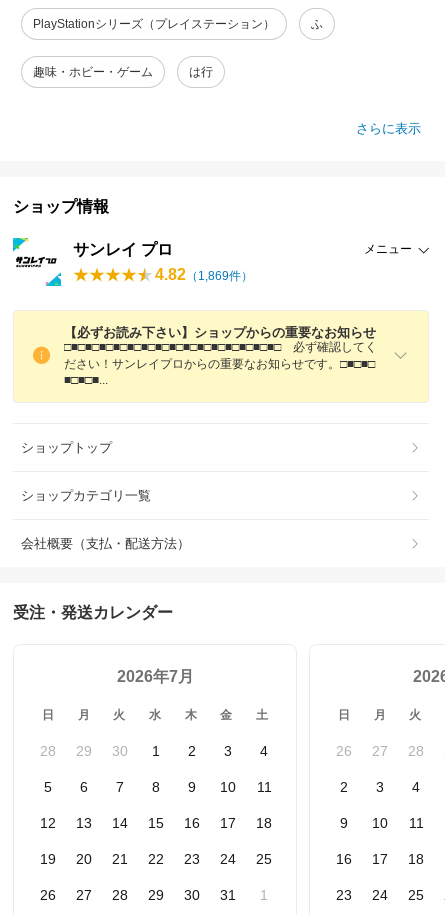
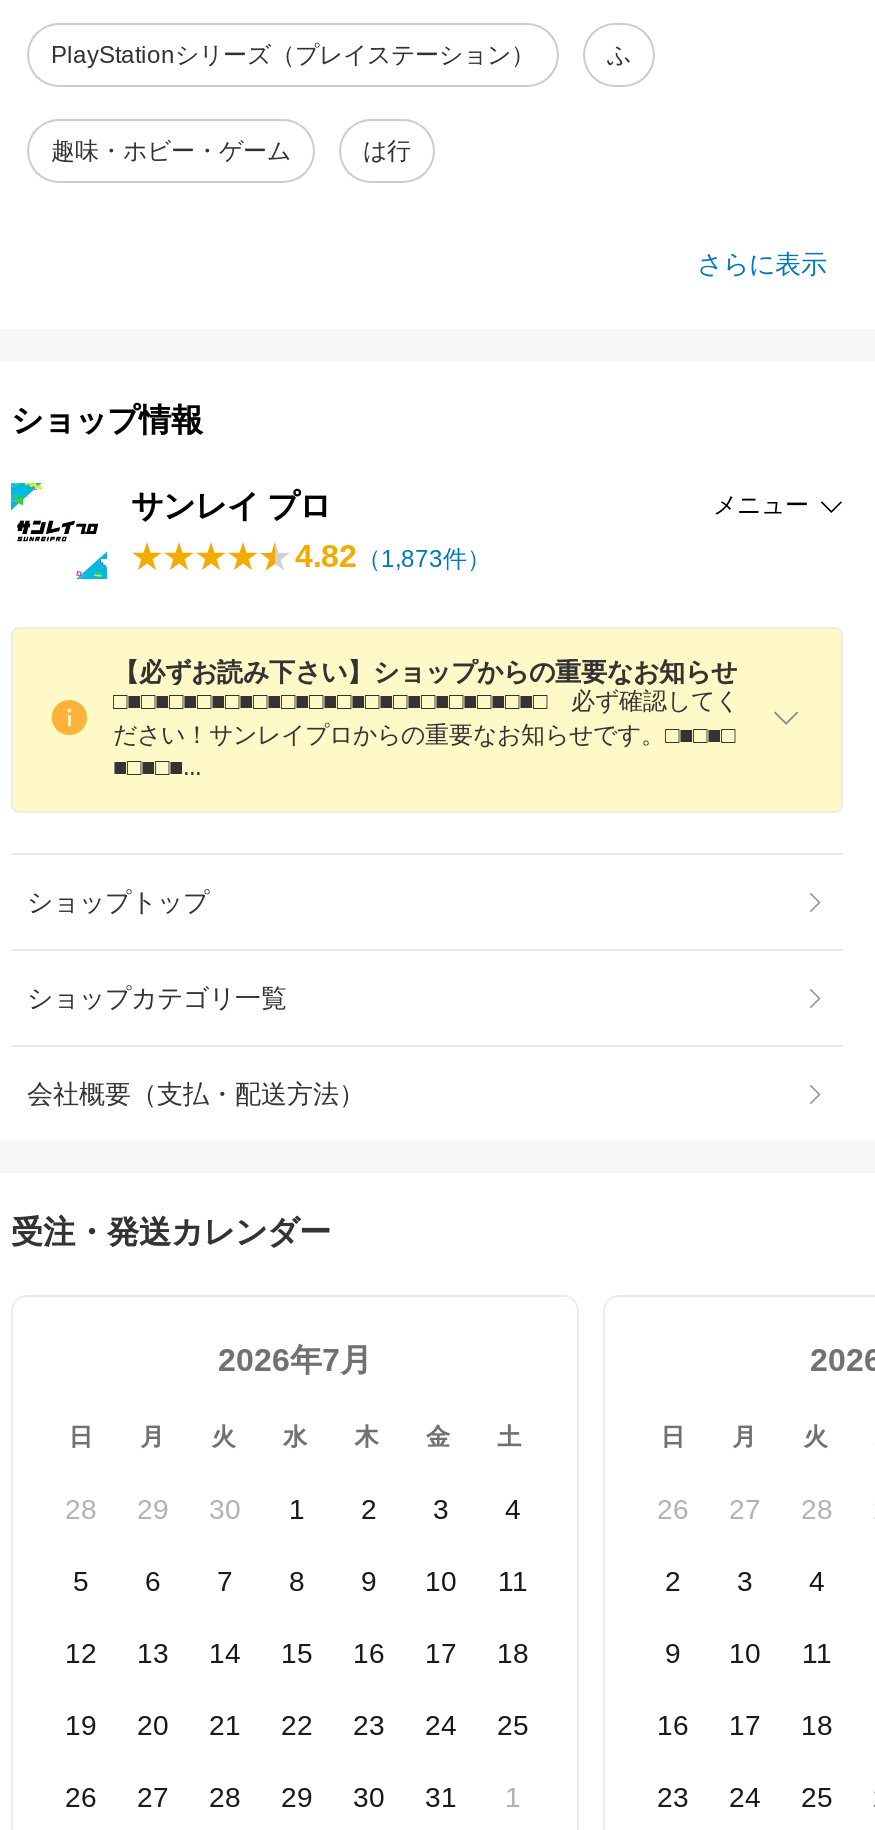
- 4.82（1,869件）
+ 4.82（1,873件）
